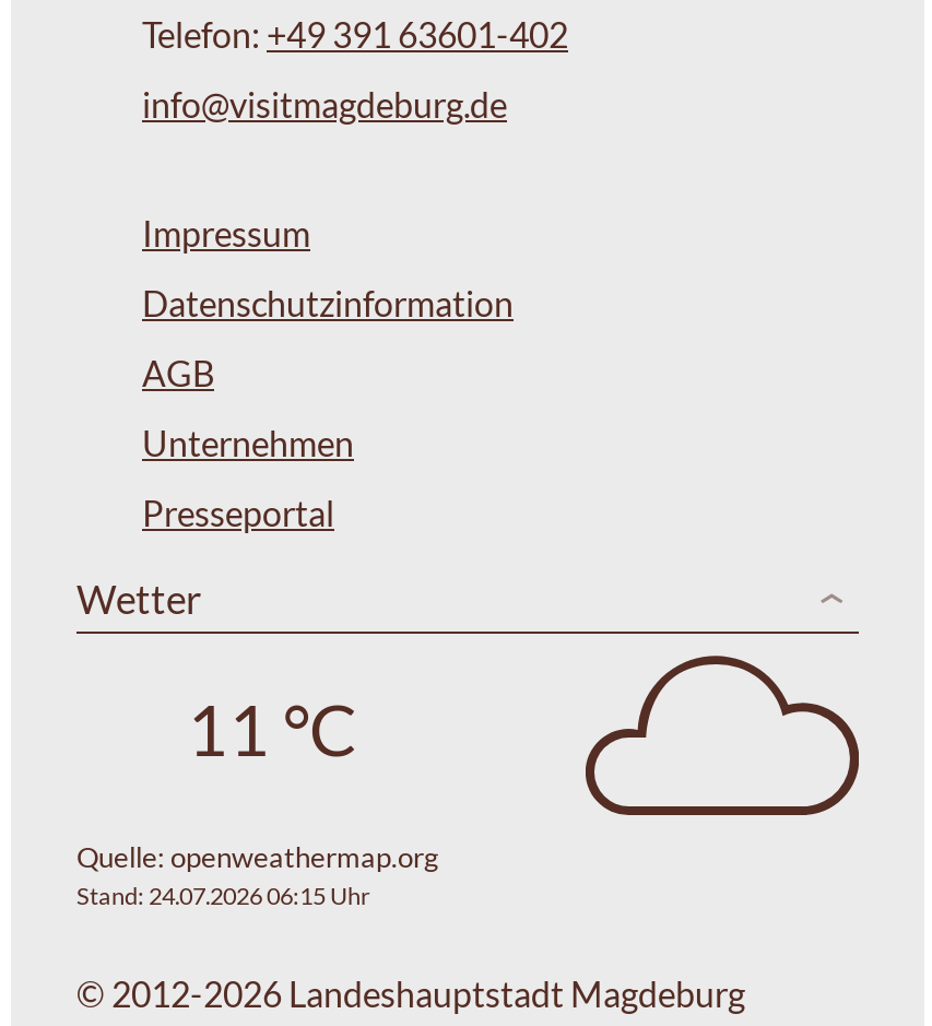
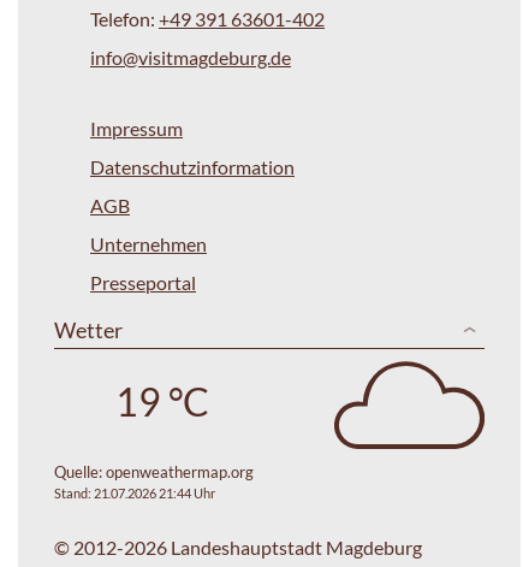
- 11 °C
+ 19 °C

- Stand: 24.07.2026 06:15 Uhr
+ Stand: 21.07.2026 21:44 Uhr
